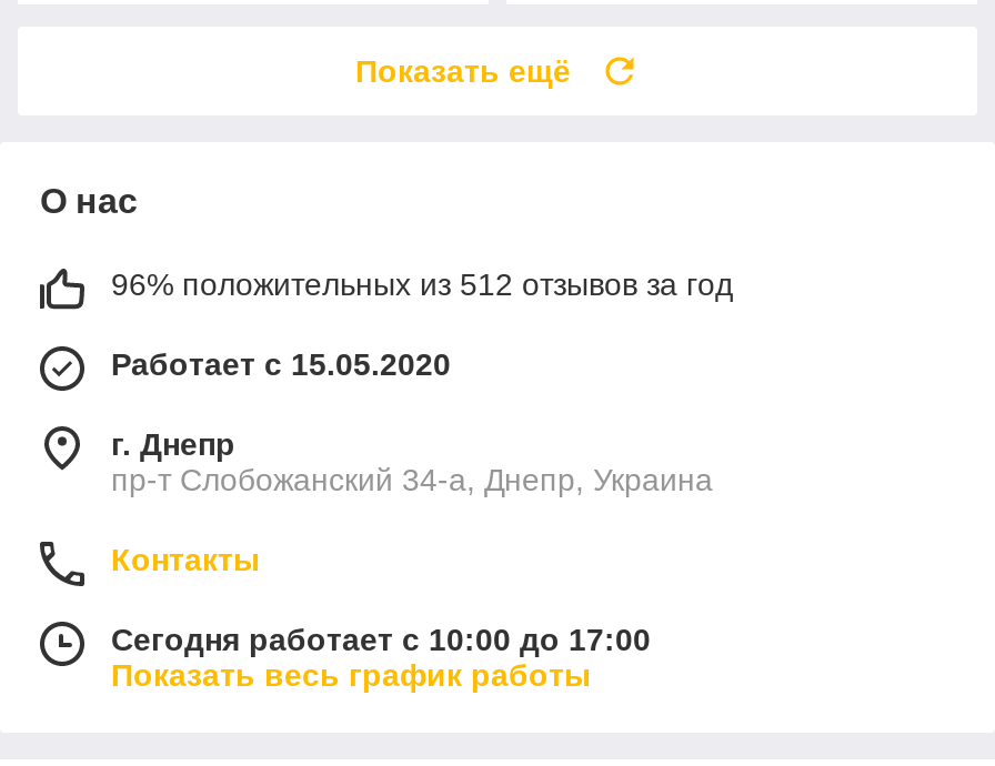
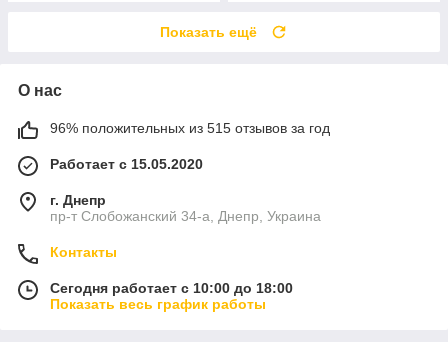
- 96% положительных из 512 отзывов за год
+ 96% положительных из 515 отзывов за год

- Сегодня работает с 10:00 до 17:00
+ Сегодня работает с 10:00 до 18:00
